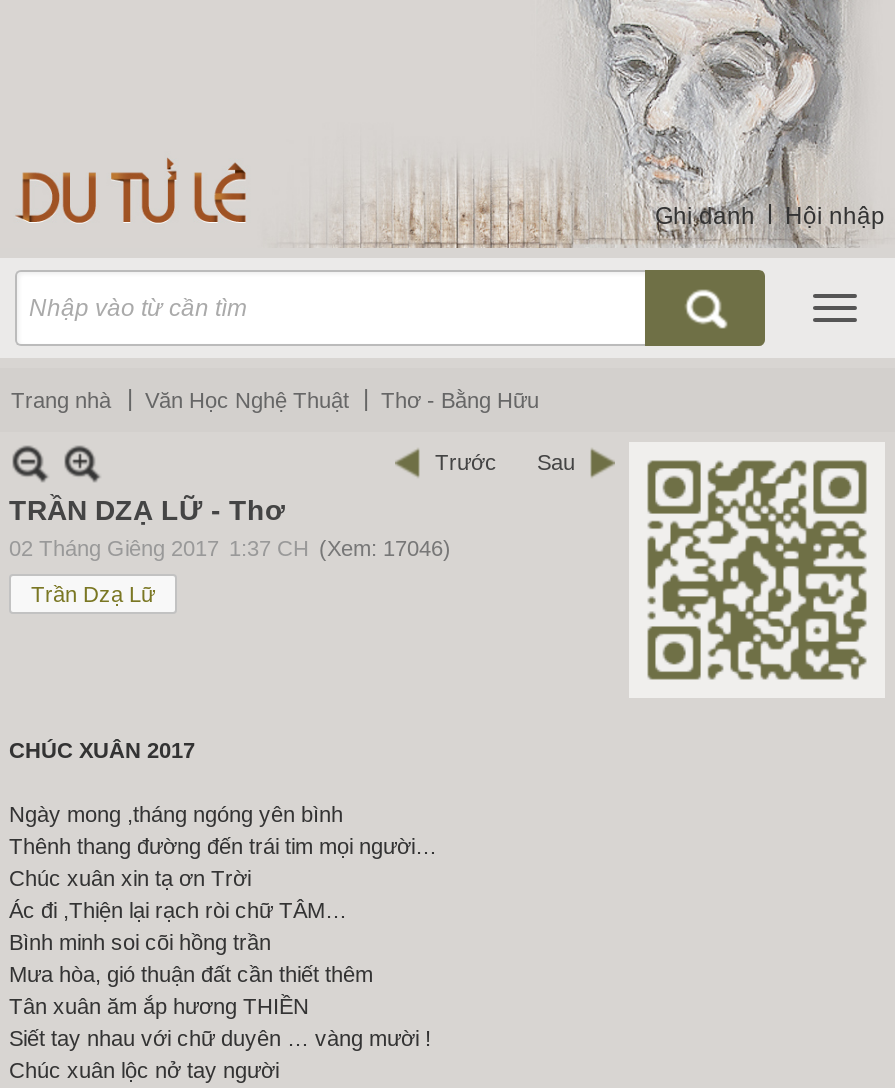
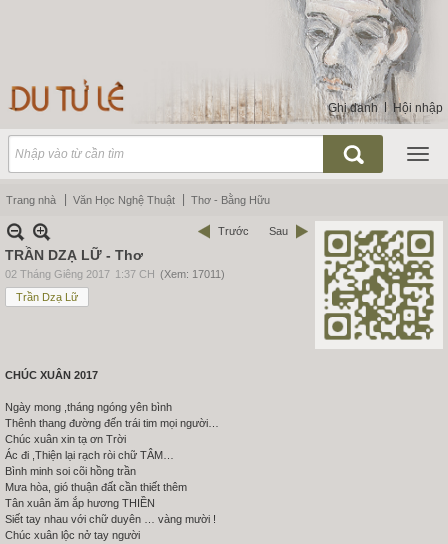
- 02 Tháng Giêng 2017 1:37 CH (Xem: 17046)
+ 02 Tháng Giêng 2017 1:37 CH (Xem: 17011)
